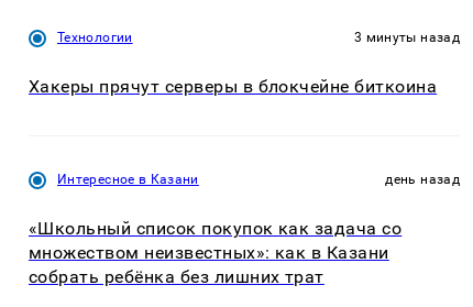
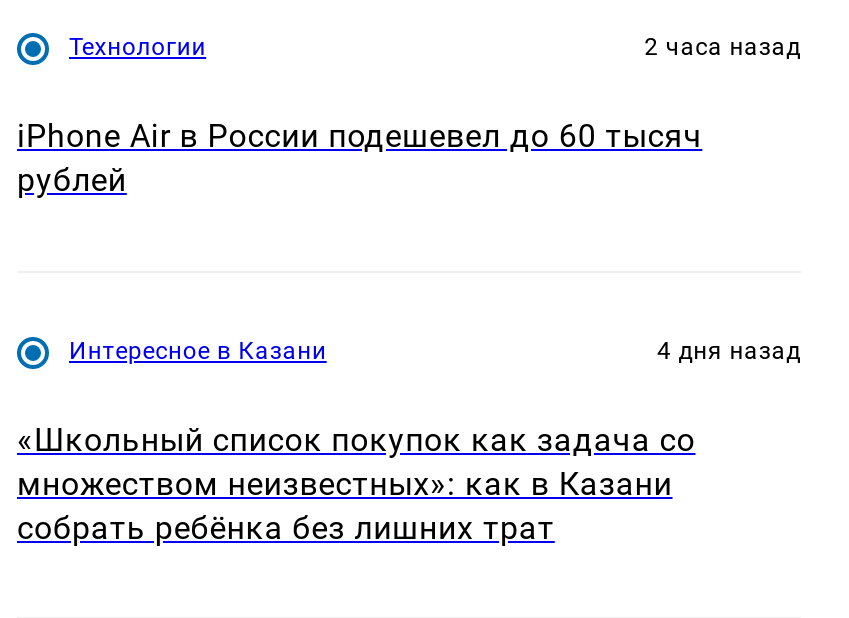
- 3 минуты назад
+ 2 часа назад

- Хакеры прячут серверы в блокчейне биткоина
+ iPhone Air в России подешевел до 60 тысяч
+ рублей

- день назад
+ 4 дня назад
